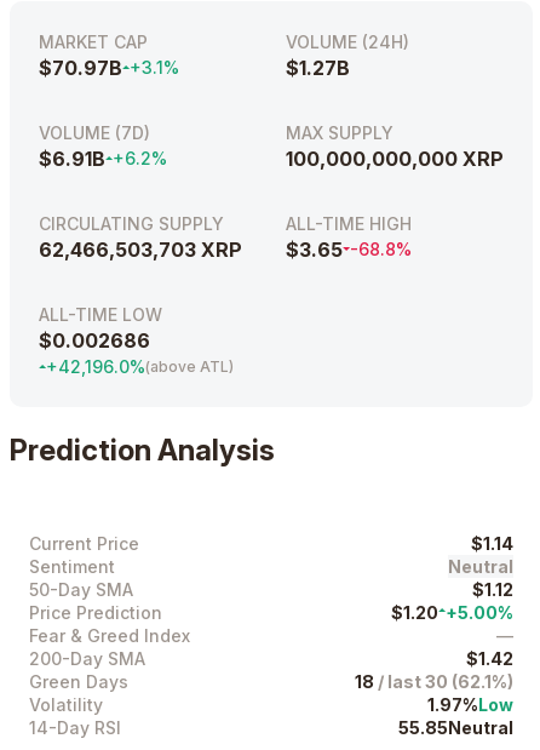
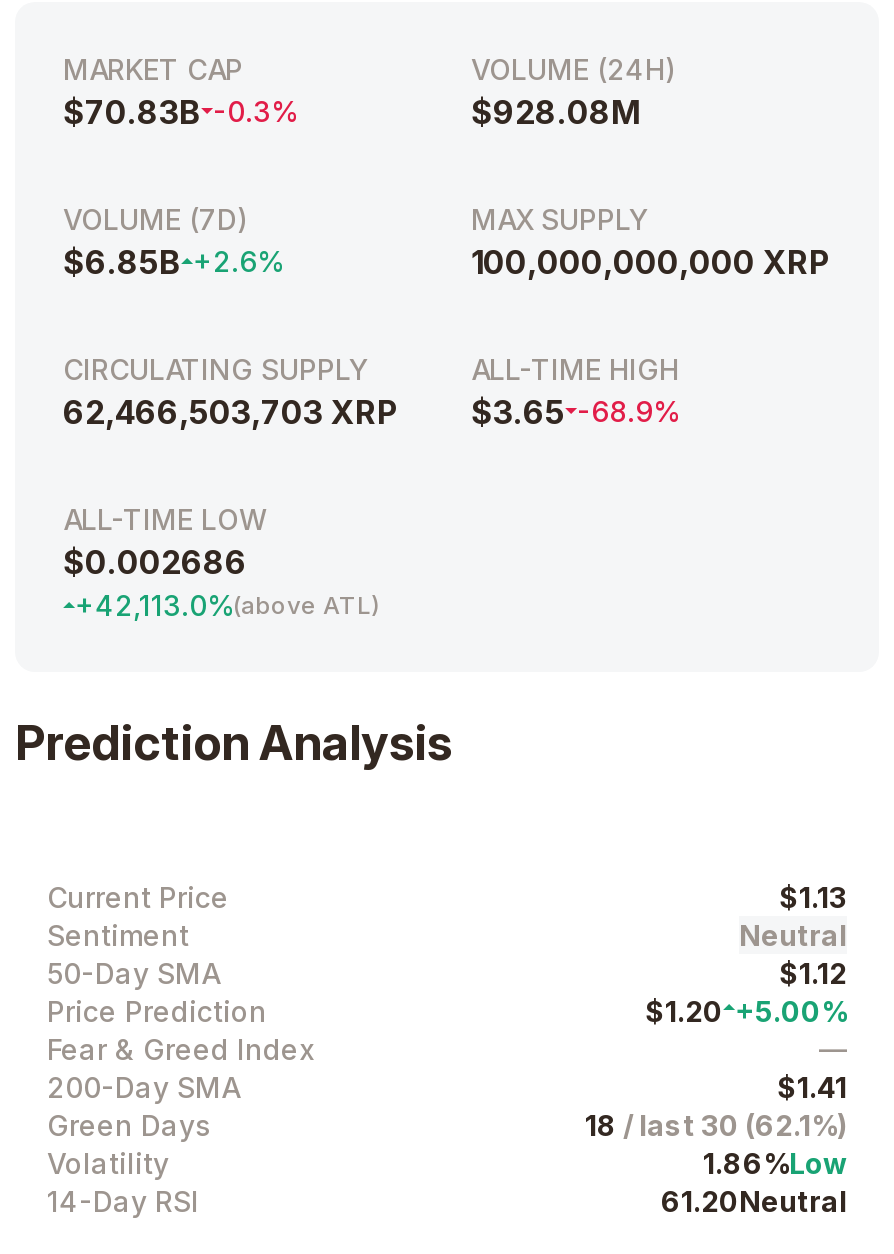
- $70.97B +3.1%
+ $70.83B -0.3%

- $1.27B
+ $928.08M

- $6.91B +6.2%
+ $6.85B +2.6%

- 62,466,503,703 XRP $3.65 -68.8%
+ 62,466,503,703 XRP $3.65 -68.9%

- +42,196.0%(above ATL)
+ +42,113.0%(above ATL)

- $1.14
+ $1.13

- $1.42
+ $1.41

- 1.97%Low
+ 1.86%Low

- 55.85Neutral
+ 61.20Neutral
